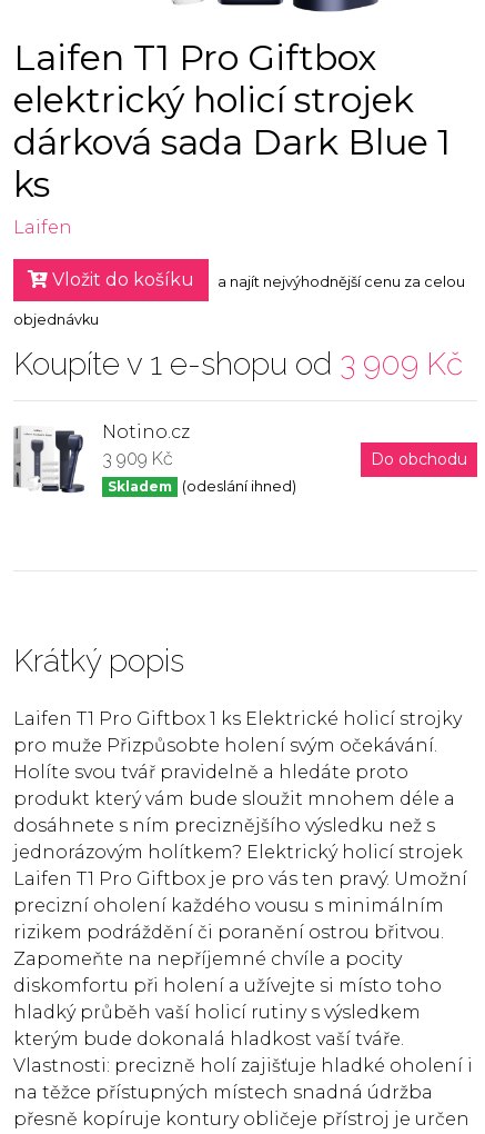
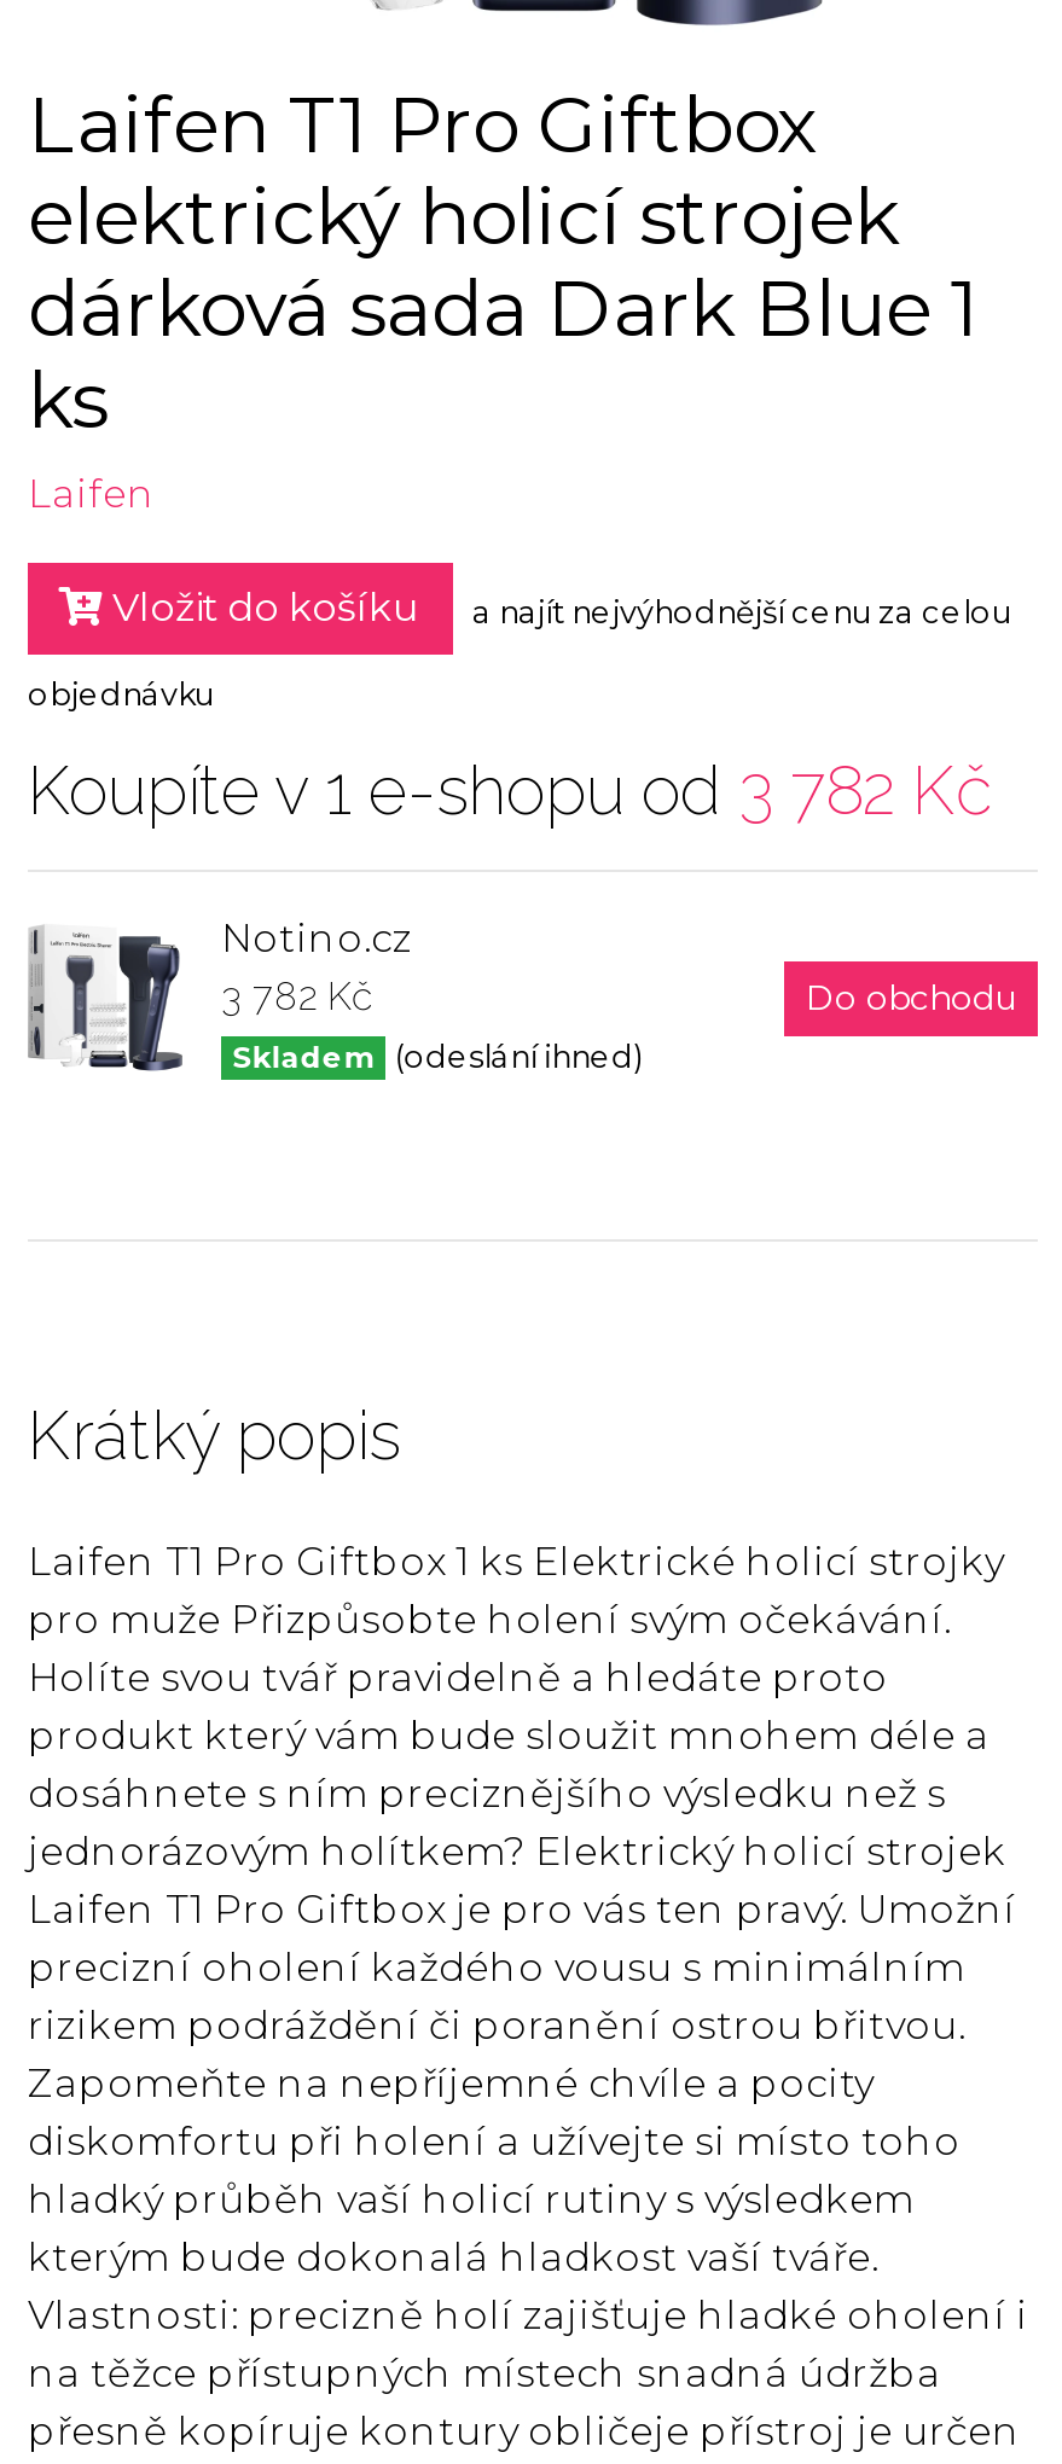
- Koupíte v 1 e-shopu od 3 909 Kč
+ Koupíte v 1 e-shopu od 3 782 Kč

- 3 909 Kč
+ 3 782 Kč
